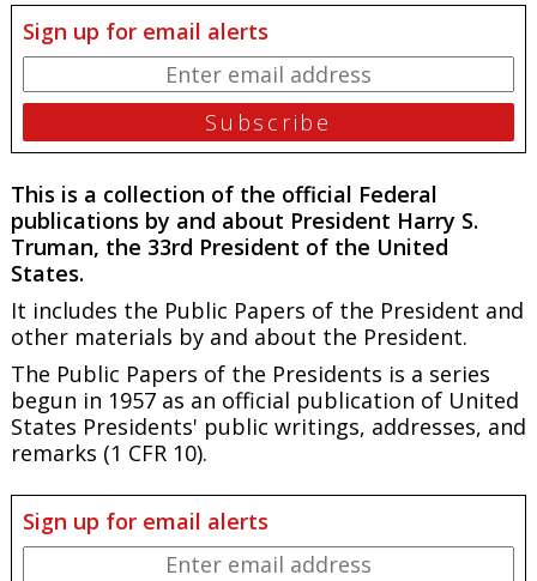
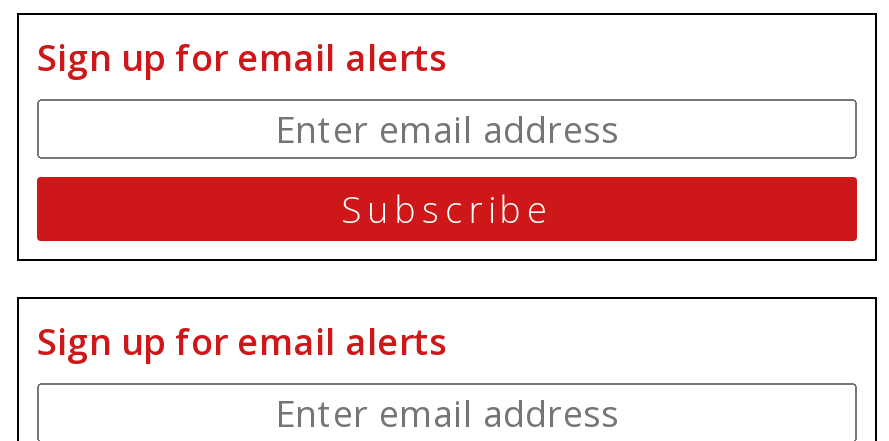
- This is a collection of the official Federal
- publications by and about President Harry S.
- Truman, the 33rd President of the United
- States.
- It includes the Public Papers of the President and
- other materials by and about the President.
- The Public Papers of the Presidents is a series
- begun in 1957 as an official publication of United
- States Presidents' public writings, addresses, and
- remarks (1 CFR 10).
